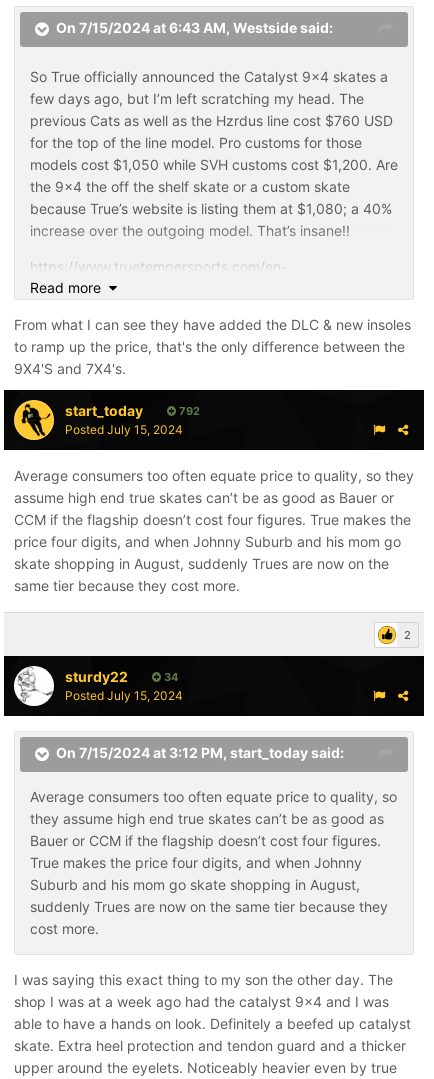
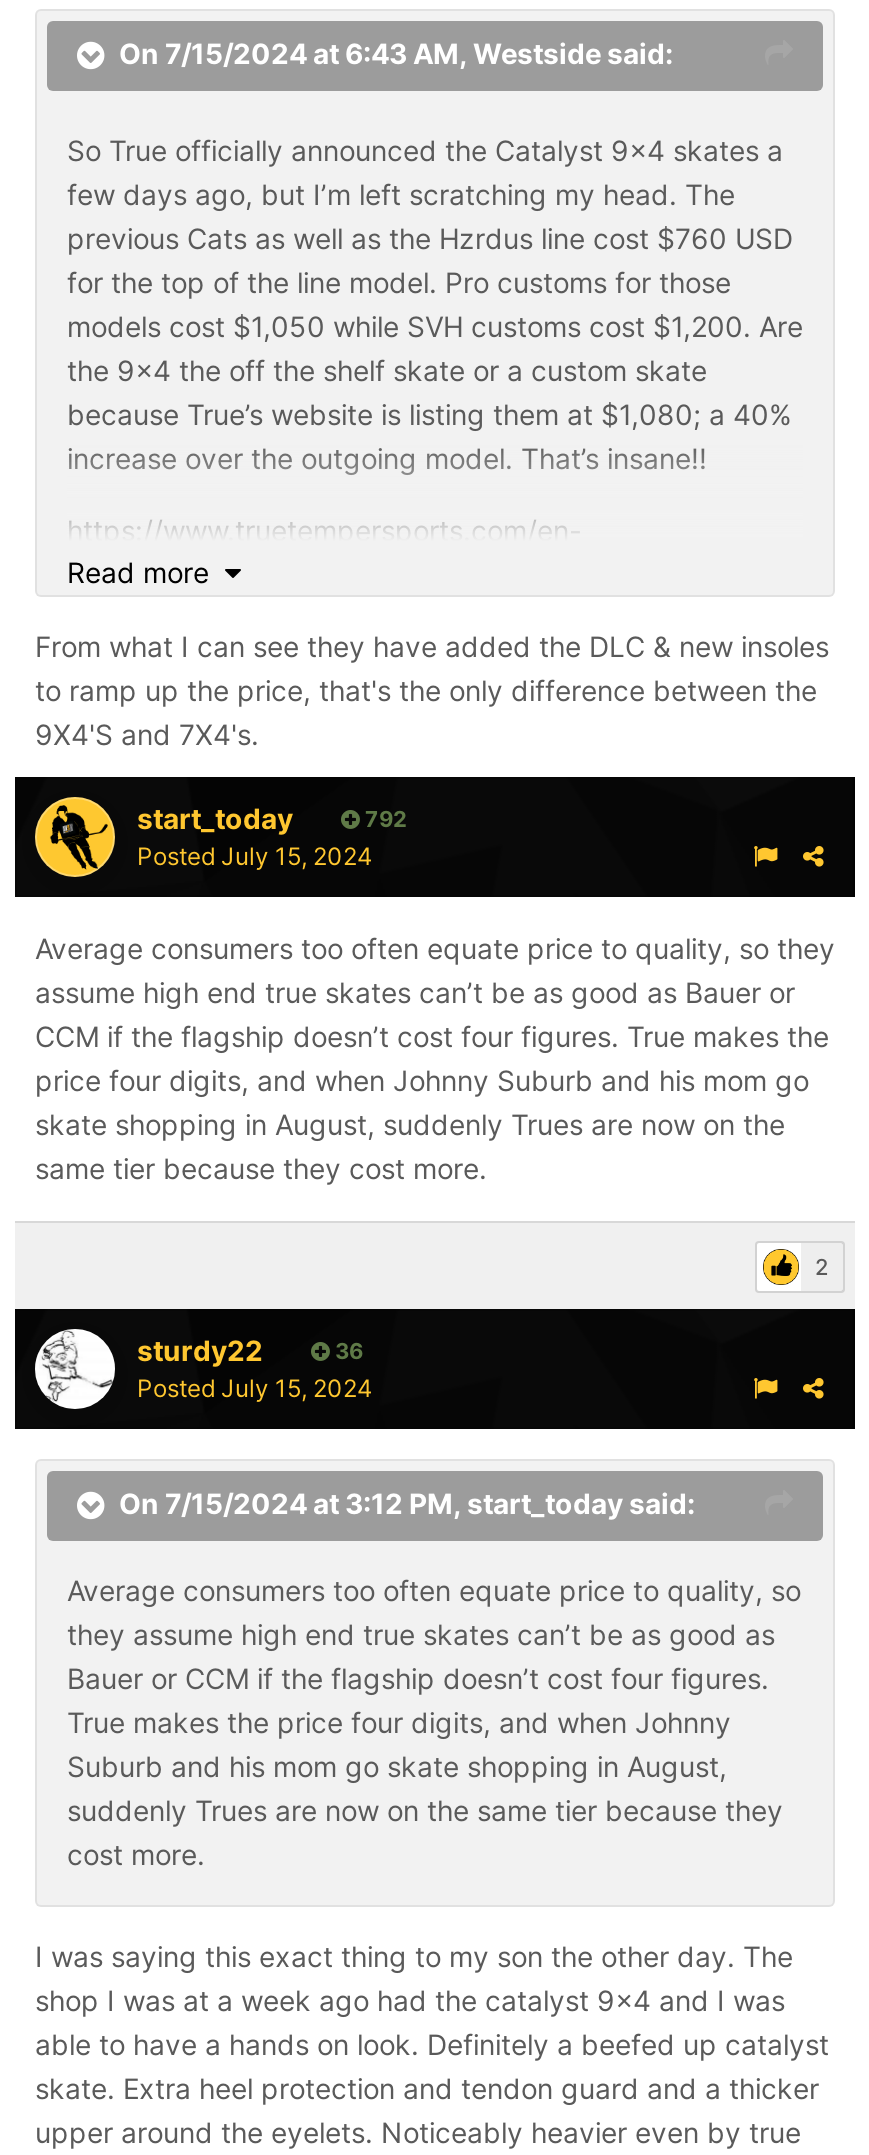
- 34
+ 36
